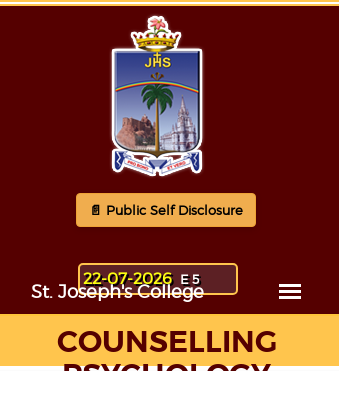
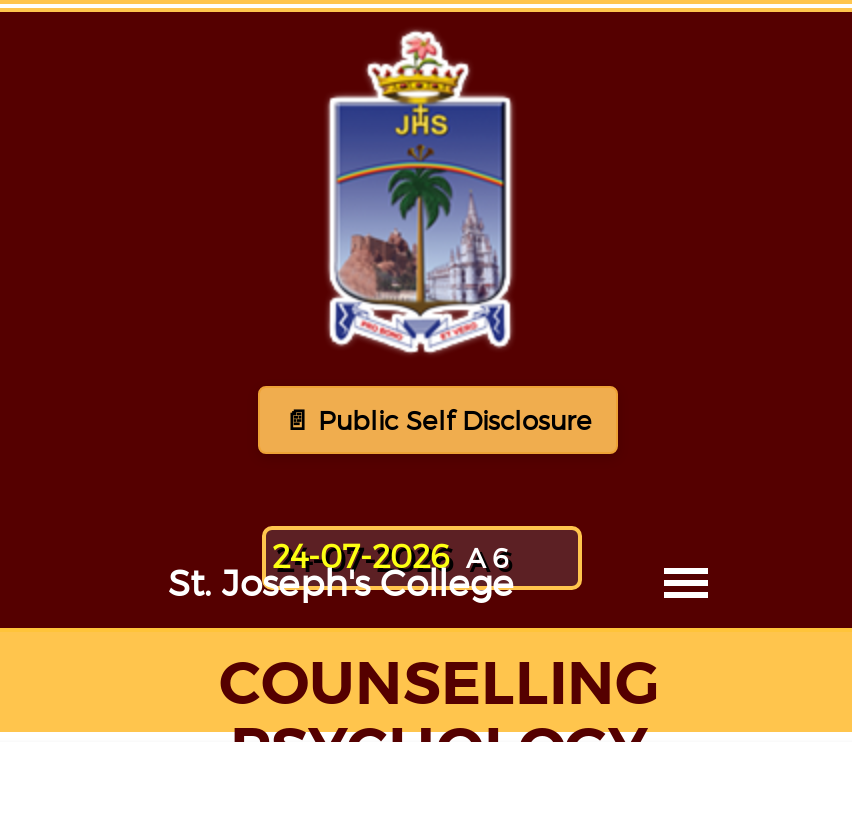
- 22-07-2026 E 5
+ 24-07-2026 A 6
